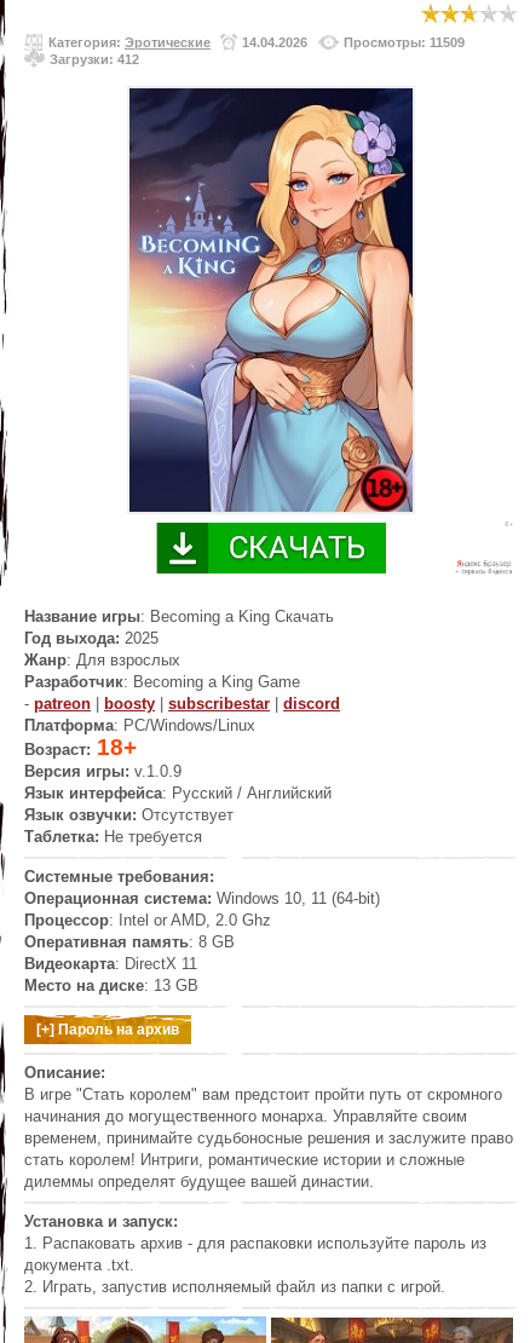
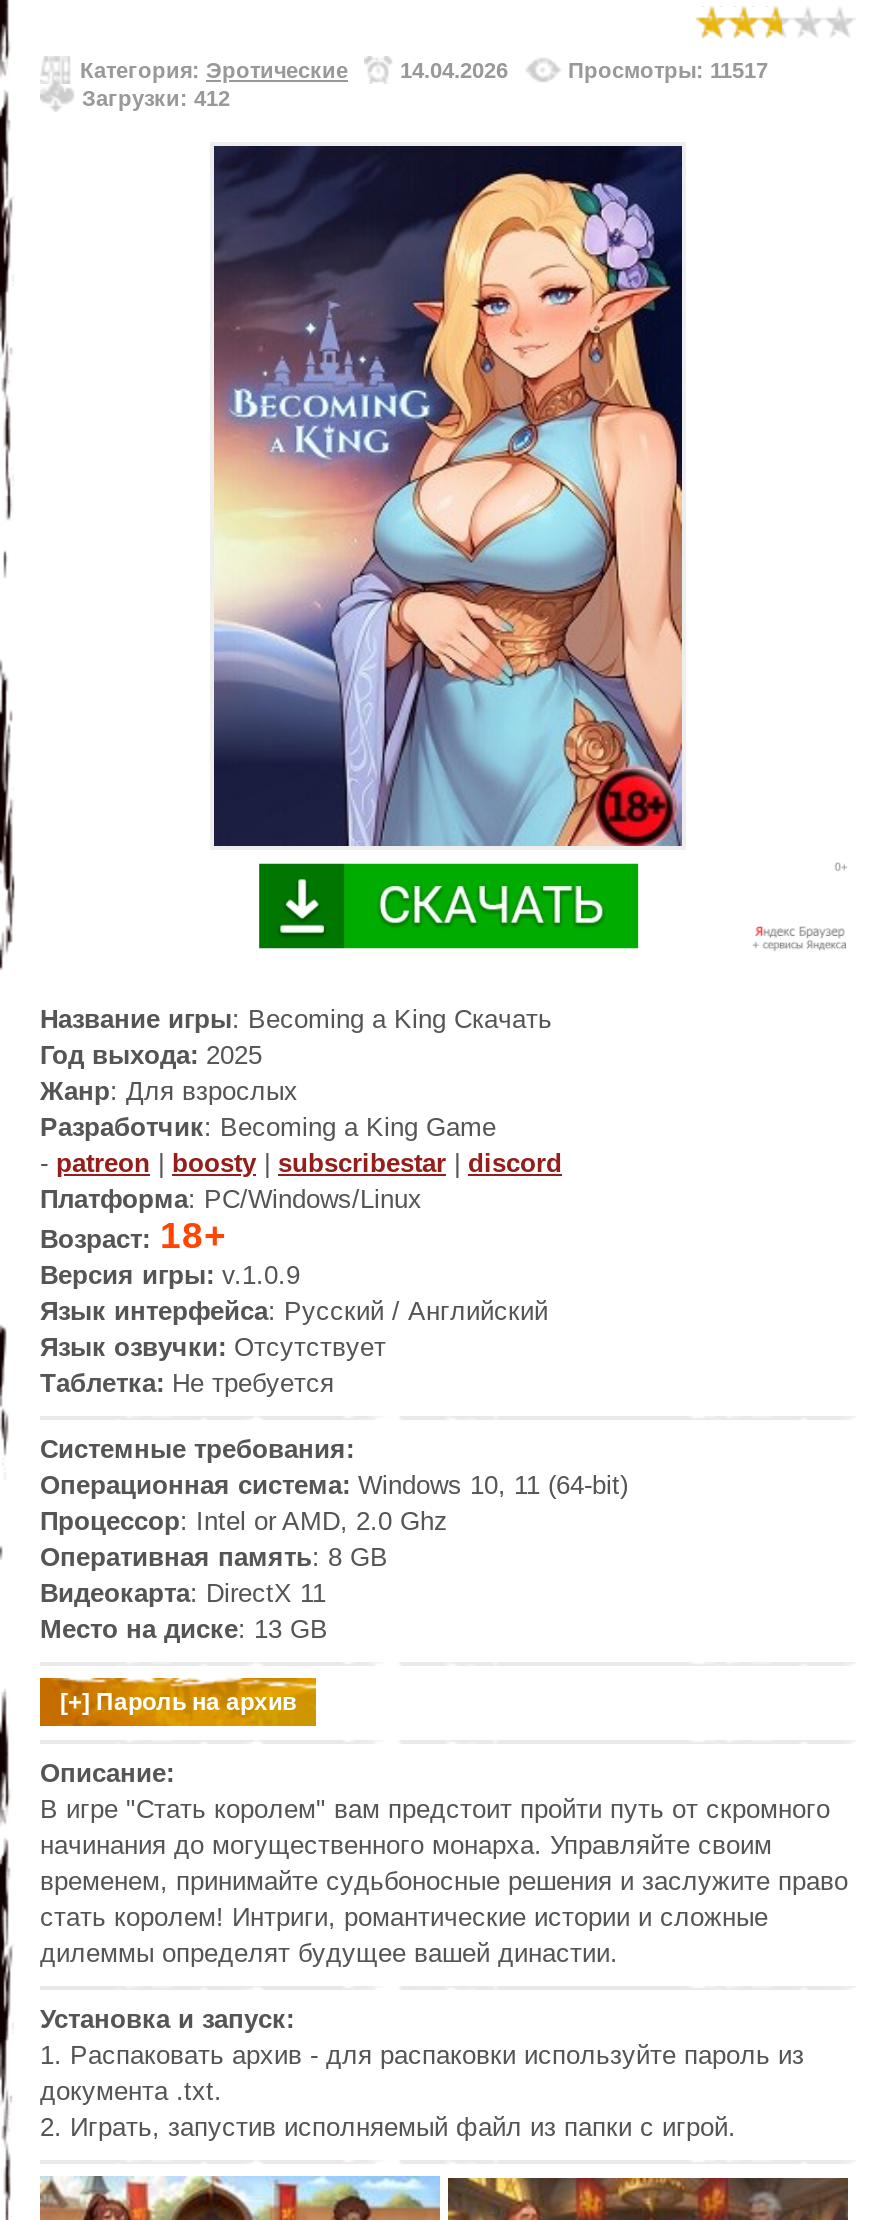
- Просмотры: 11509
+ Просмотры: 11517
